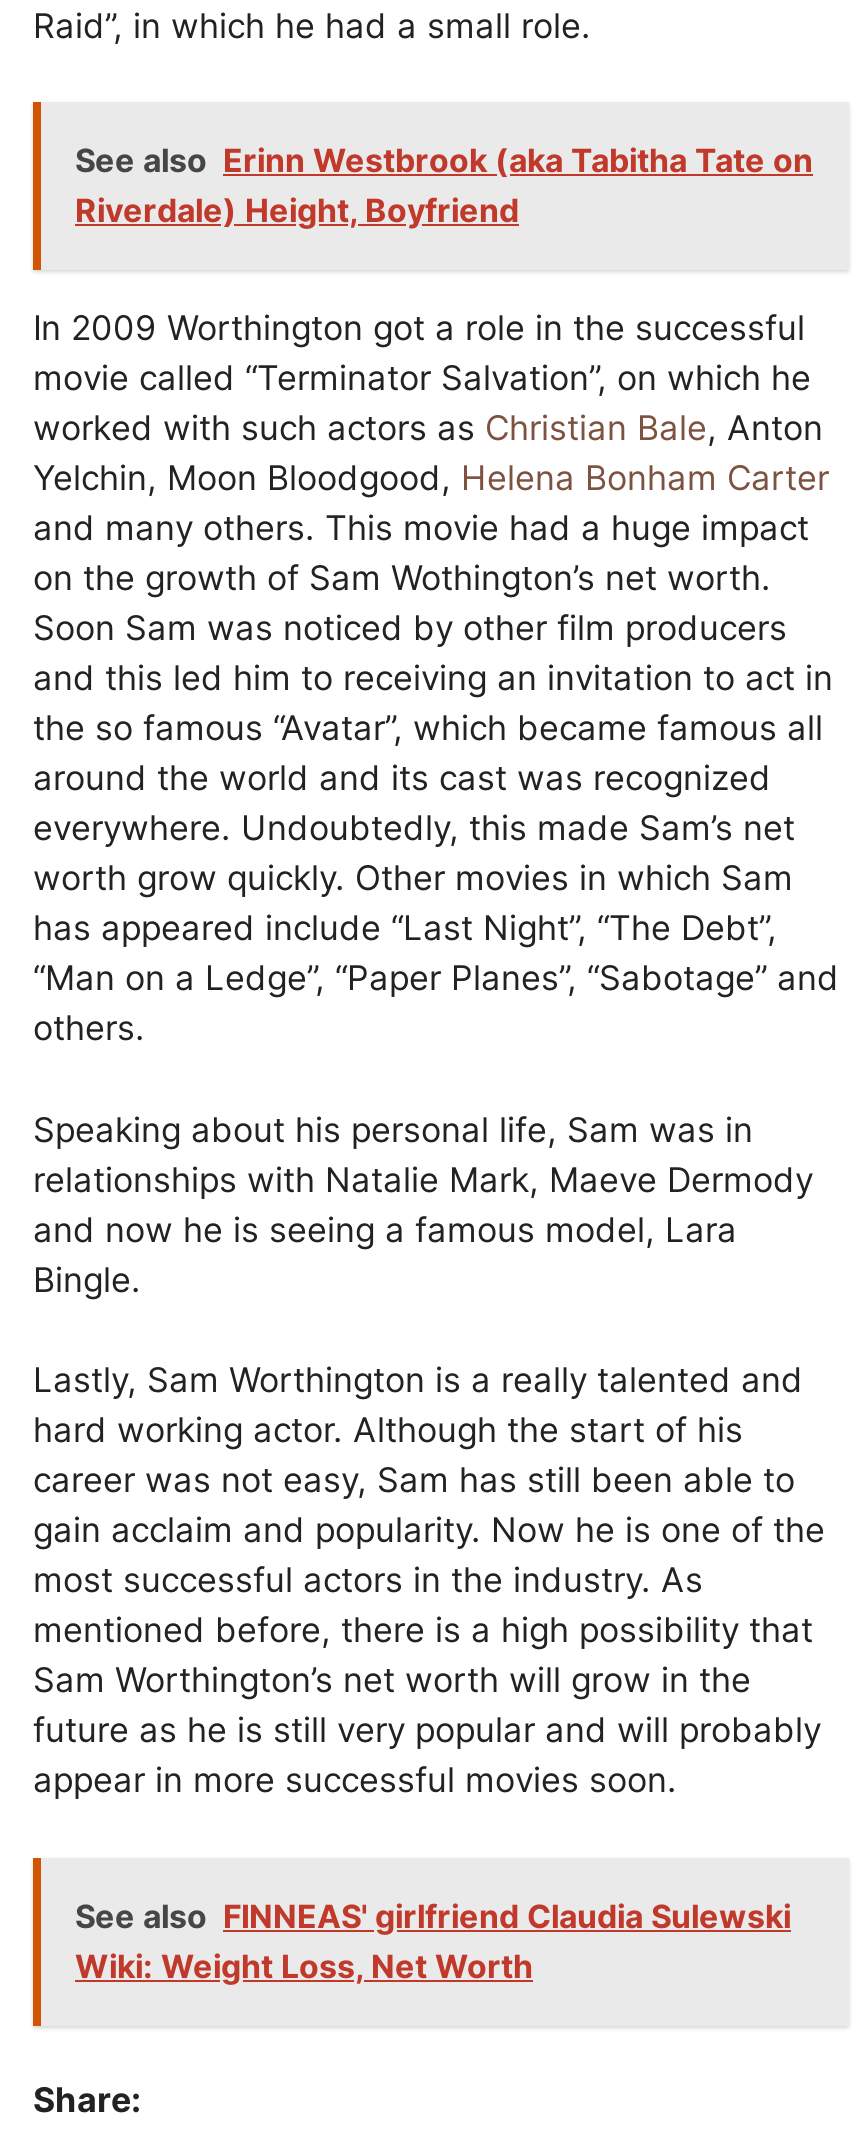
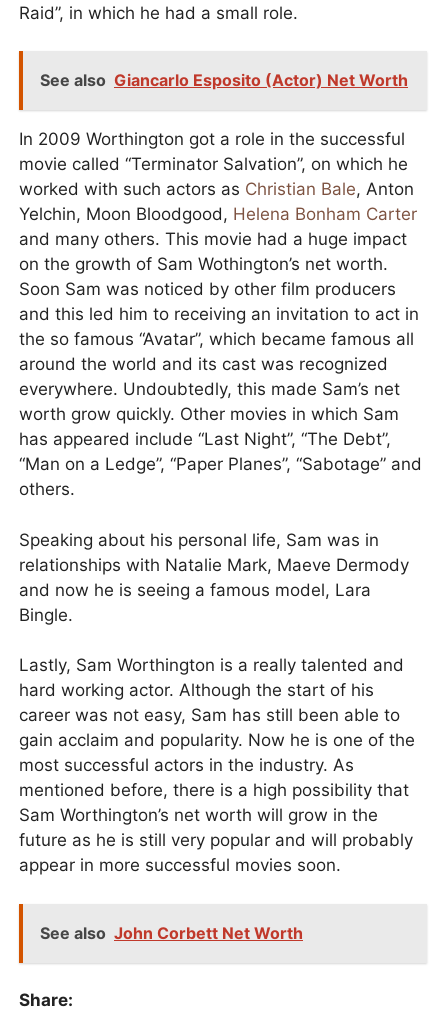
- See also Erinn Westbrook (aka Tabitha Tate on
- Riverdale) Height, Boyfriend
+ See also Giancarlo Esposito (Actor) Net Worth

- See also FINNEAS' girlfriend Claudia Sulewski
- Wiki: Weight Loss, Net Worth
+ See also John Corbett Net Worth
